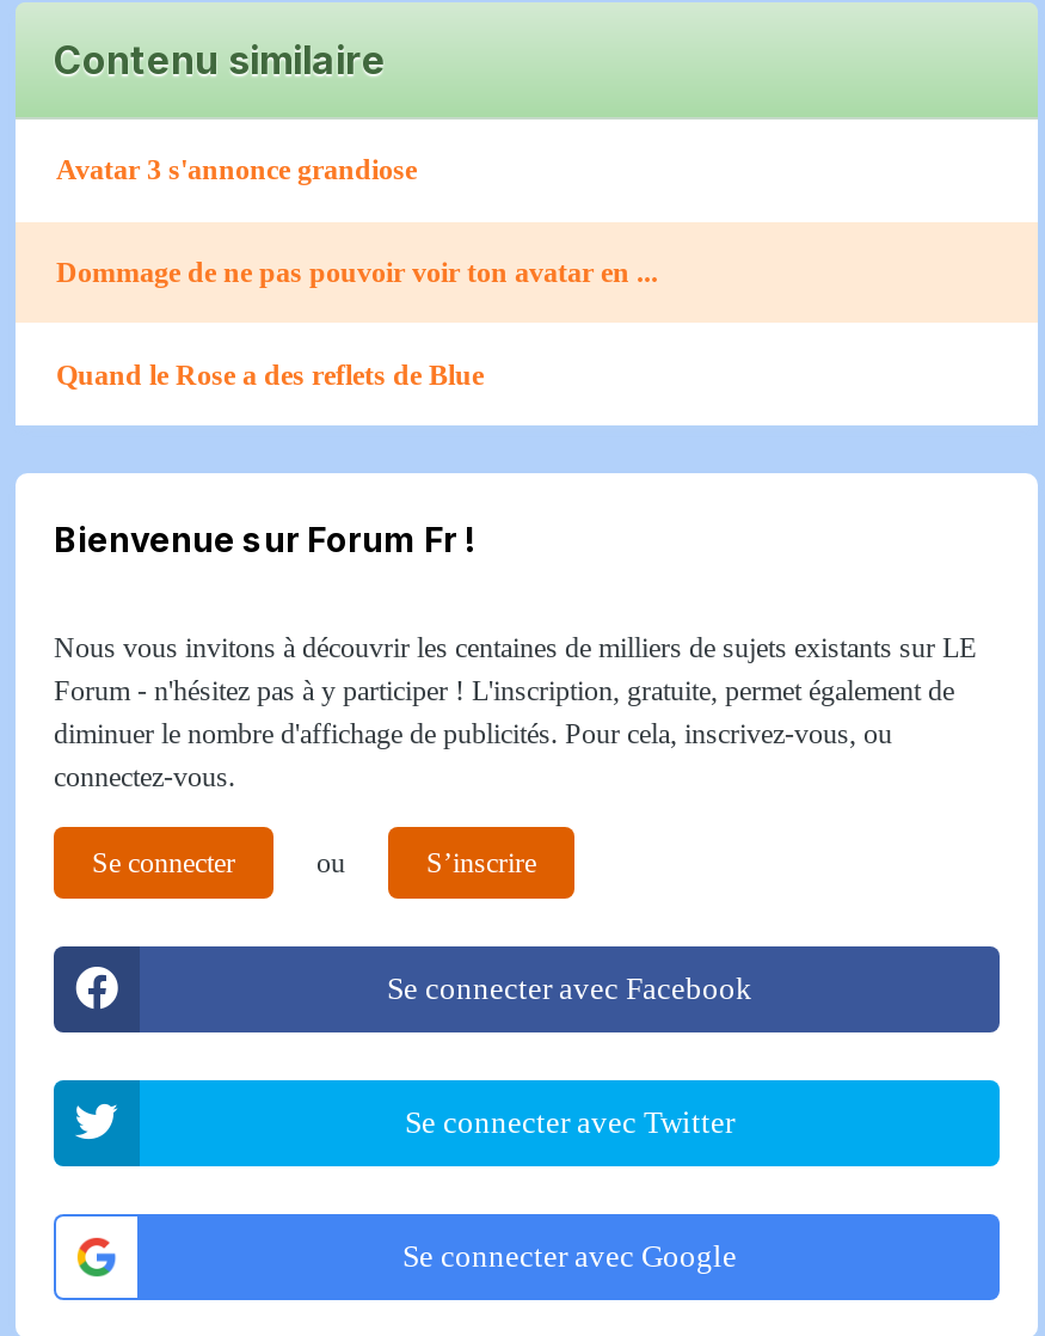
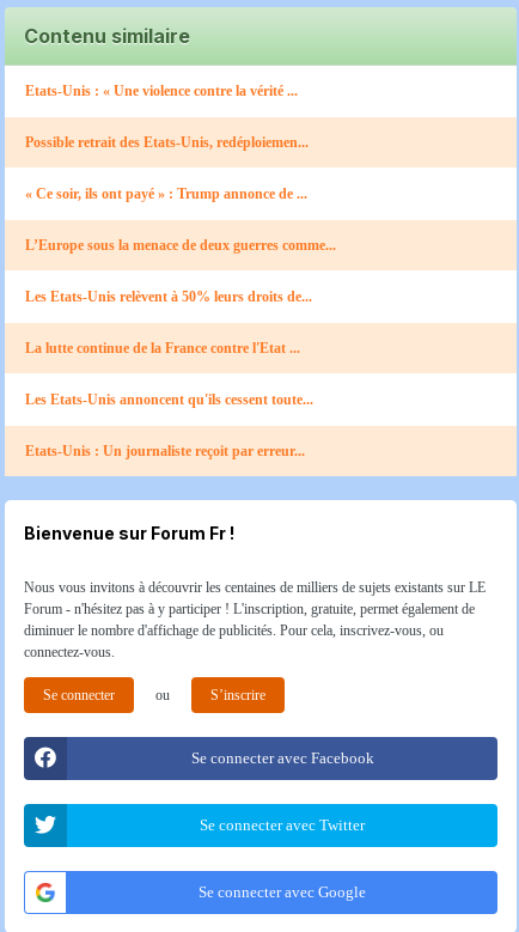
- Avatar 3 s'annonce grandiose
- Dommage de ne pas pouvoir voir ton avatar en ...
- Quand le Rose a des reflets de Blue
+ Etats-Unis : « Une violence contre la vérité ...
+ Possible retrait des Etats-Unis, redéploiemen...
+ « Ce soir, ils ont payé » : Trump annonce de ...
+ L’Europe sous la menace de deux guerres comme...
+ Les Etats-Unis relèvent à 50% leurs droits de...
+ La lutte continue de la France contre l'Etat ...
+ Les Etats-Unis annoncent qu'ils cessent toute...
+ Etats-Unis : Un journaliste reçoit par erreur...
